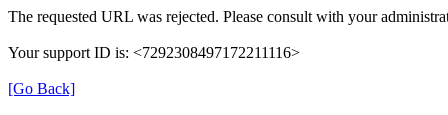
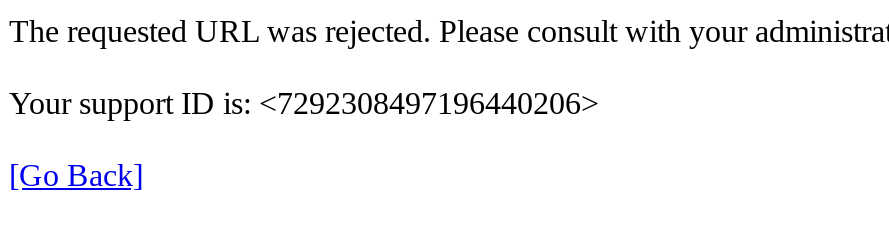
- Your support ID is: <7292308497172211116>
+ Your support ID is: <7292308497196440206>
